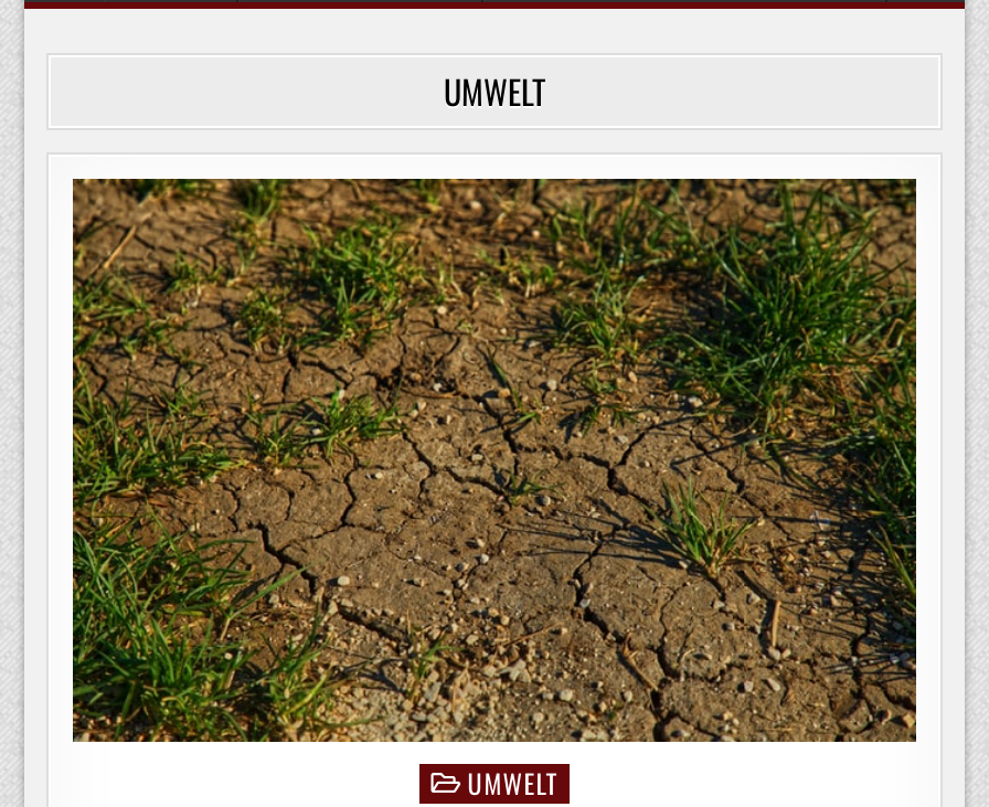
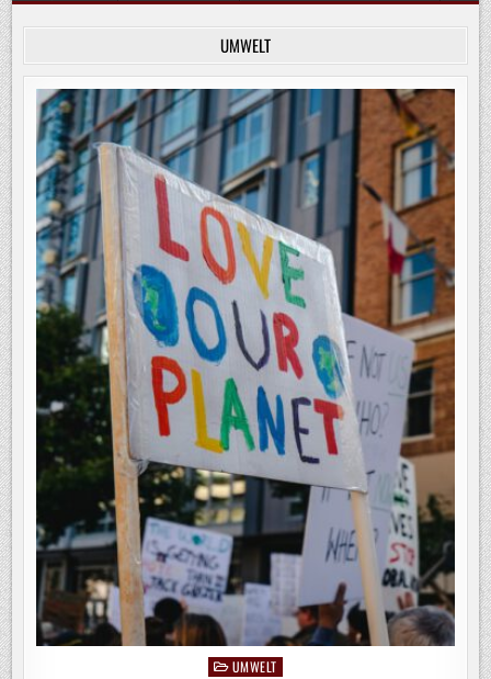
- [image]
+ [image]
